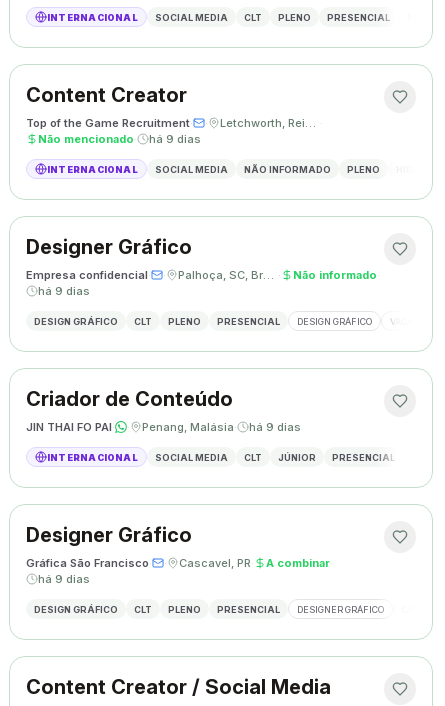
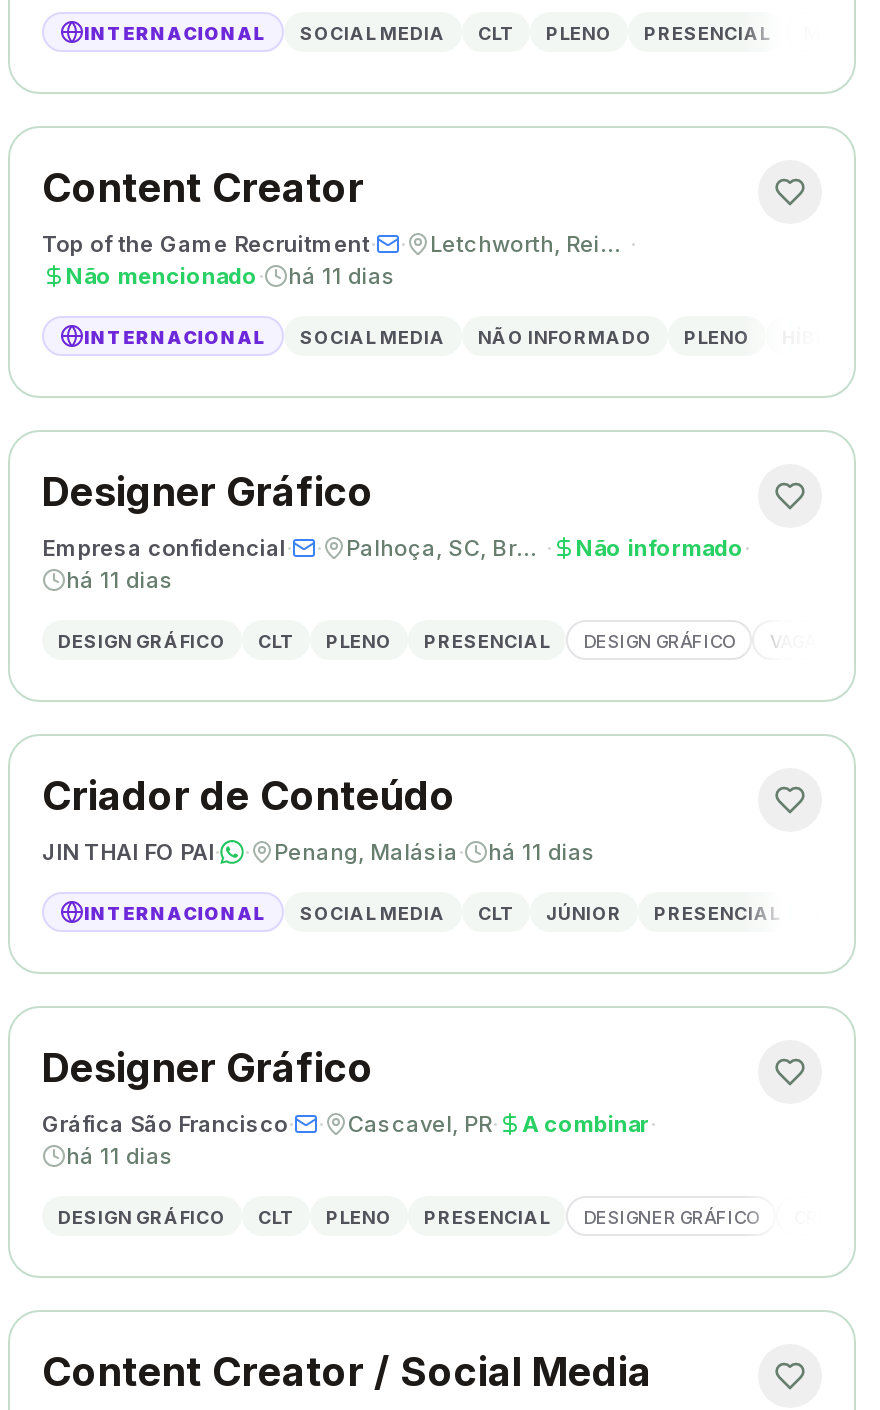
- Não mencionado · há 9 dias
+ Não mencionado · há 11 dias

- há 9 dias
+ há 11 dias

- há 9 dias
+ há 11 dias

- há 9 dias
+ há 11 dias
